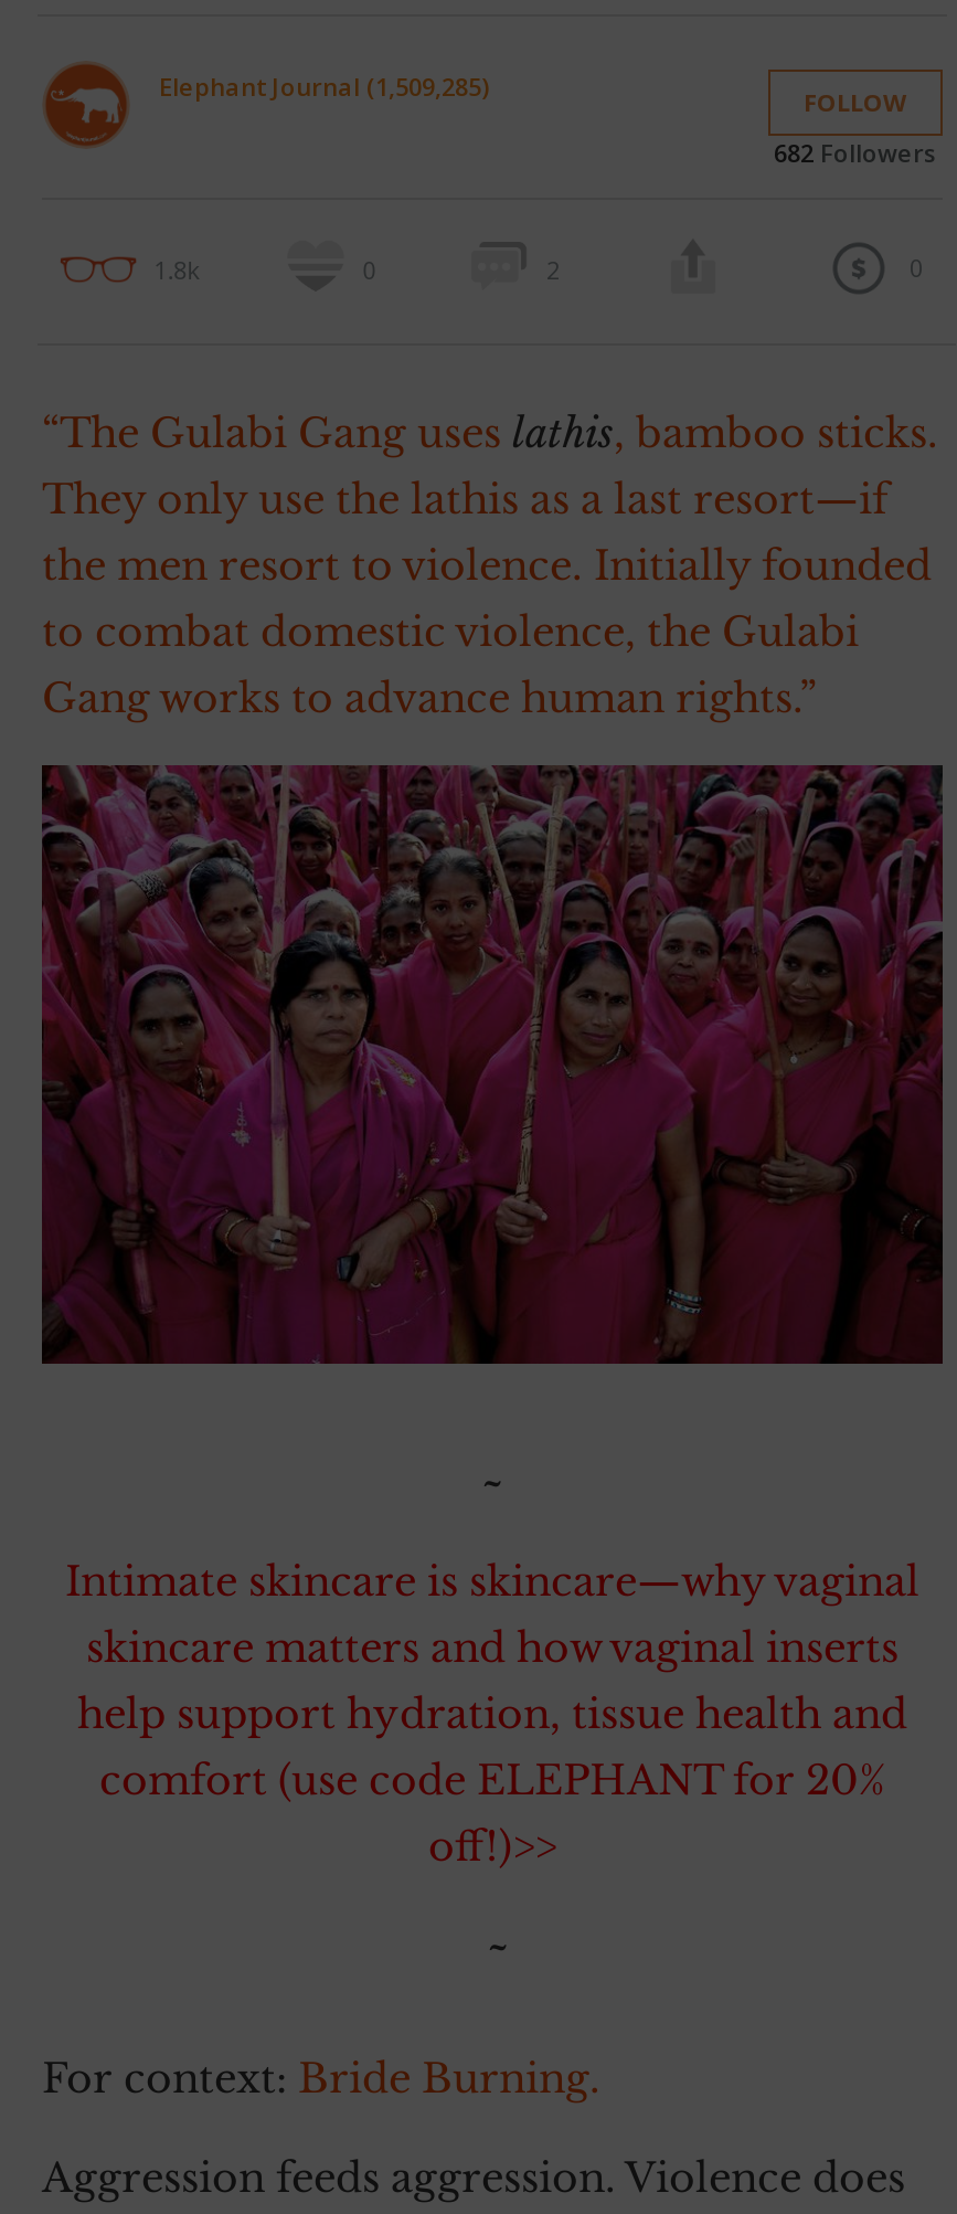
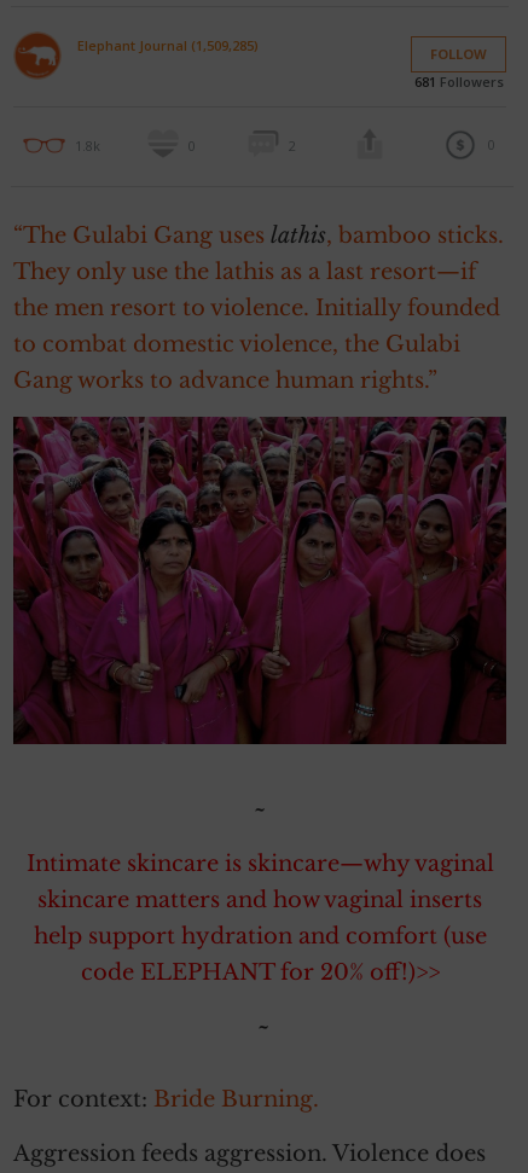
- 682Followers
+ 681Followers

- help support hydration, tissue health and
- comfort (use code ELEPHANT for 20%
- off!)>>
+ help support hydration and comfort (use
+ code ELEPHANT for 20% off!)>>
